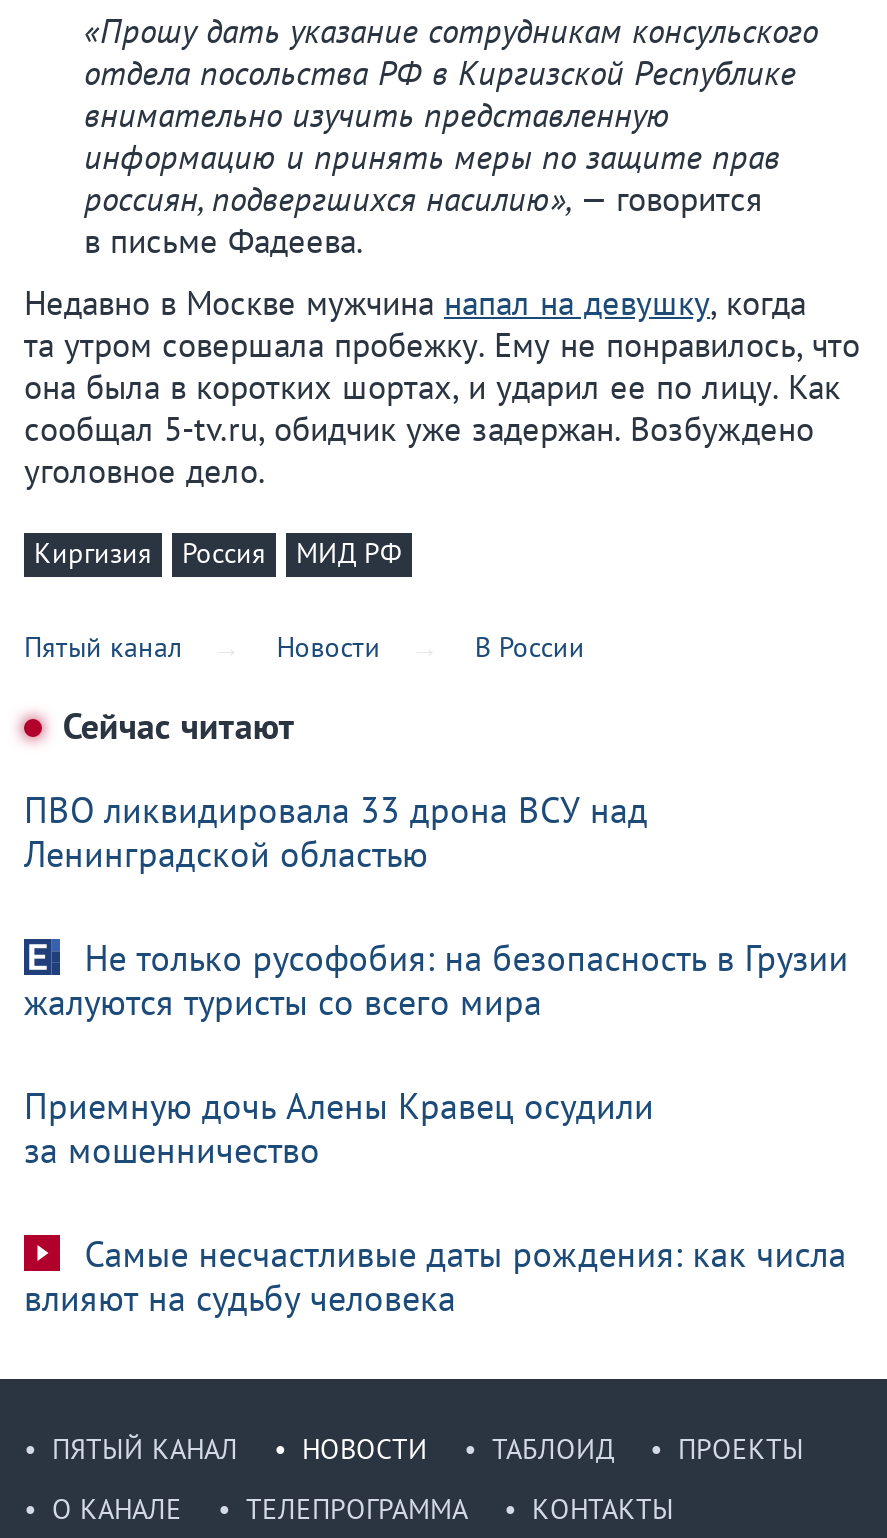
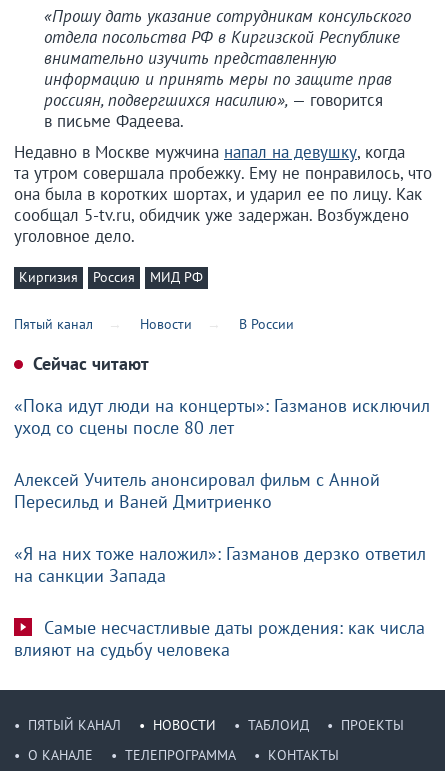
- ПВО ликвидировала 33 дрона ВСУ над
- Ленинградской областью
+ «Пока идут люди на концерты»: Газманов исключил
+ уход со сцены после 80 лет

- Не только русофобия: на безопасность в Грузии
- жалуются туристы со всего мира
+ Алексей Учитель анонсировал фильм с Анной
+ Пересильд и Ваней Дмитриенко

- Приемную дочь Алены Кравец осудили
- за мошенничество
+ «Я на них тоже наложил»: Газманов дерзко ответил
+ на санкции Запада
